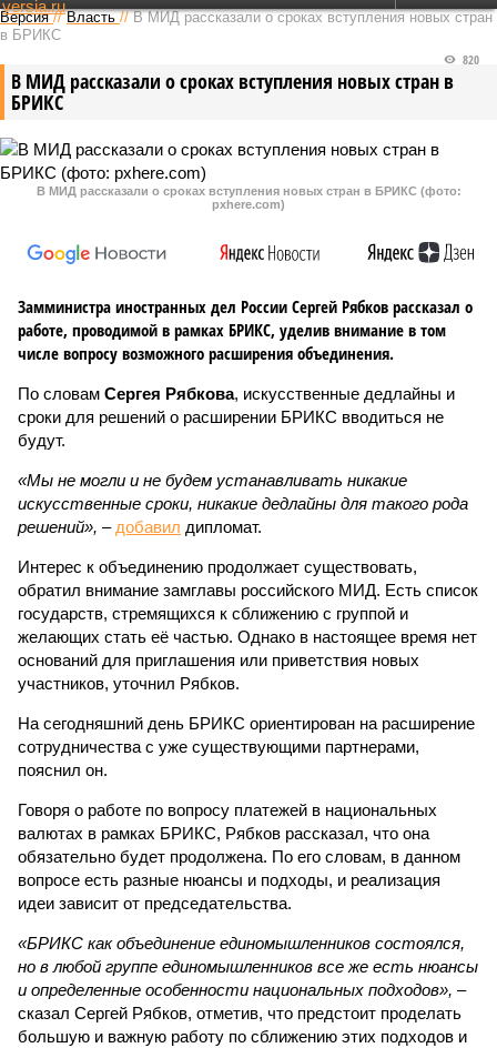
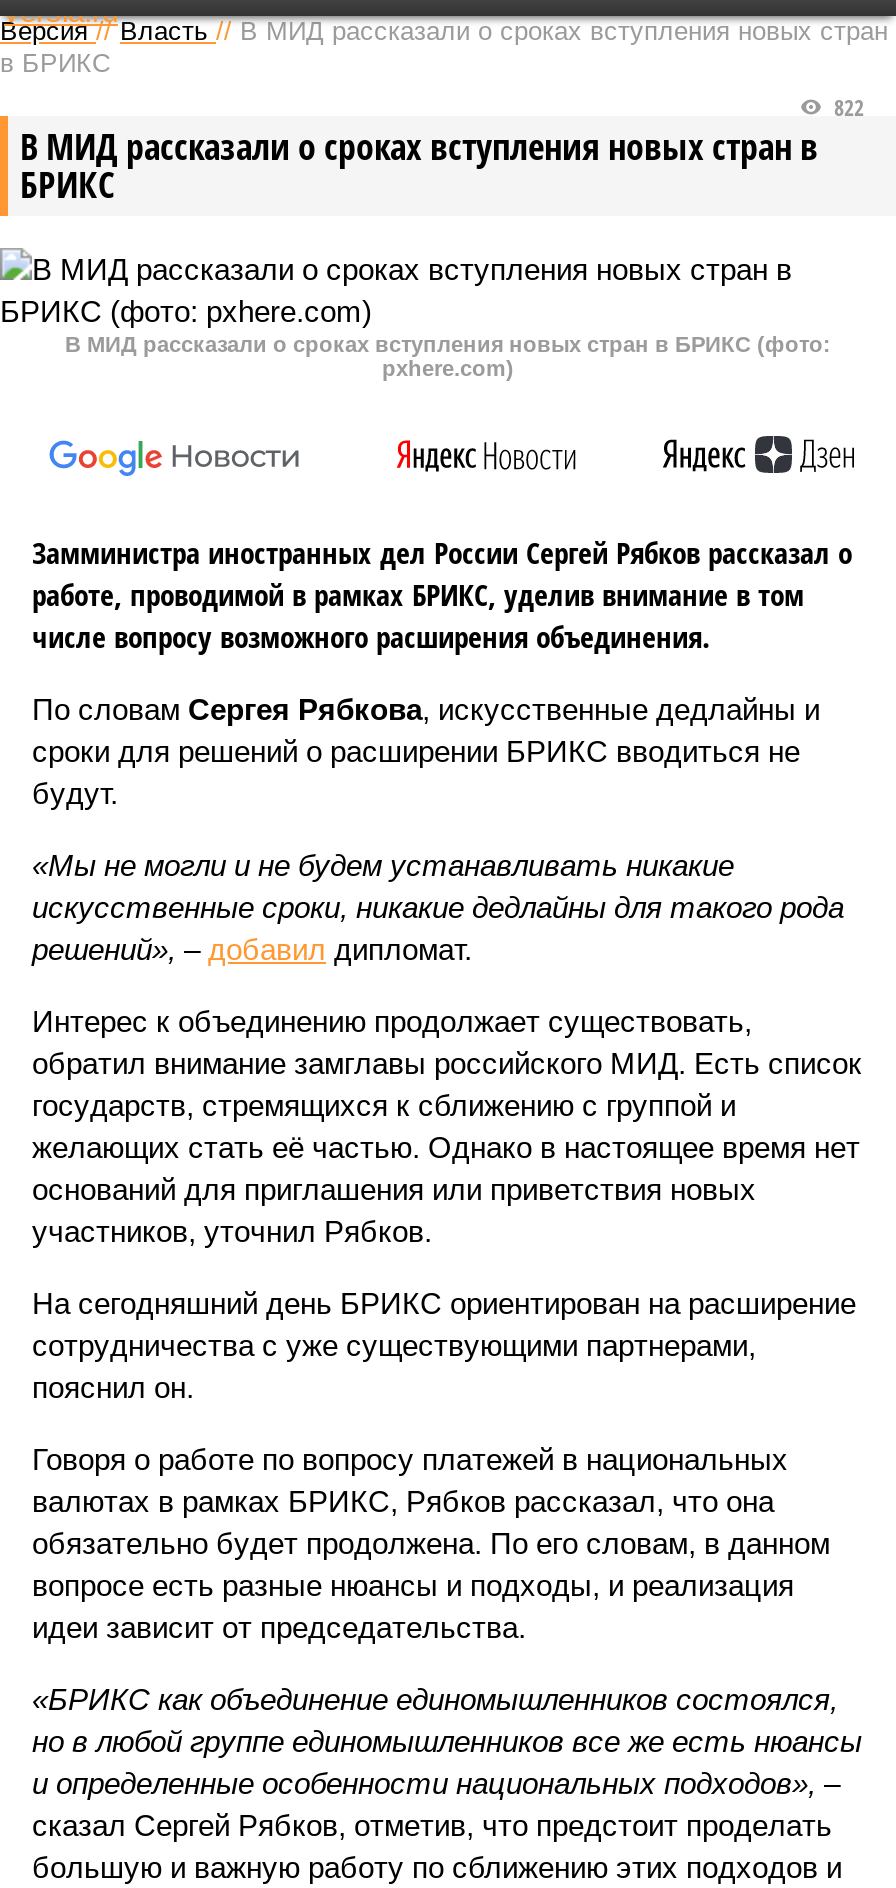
- 820
+ 822
